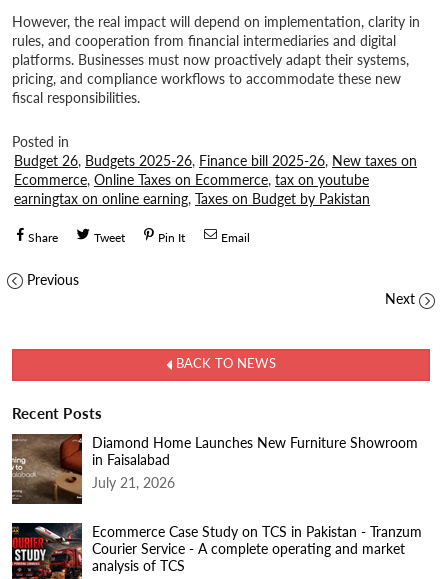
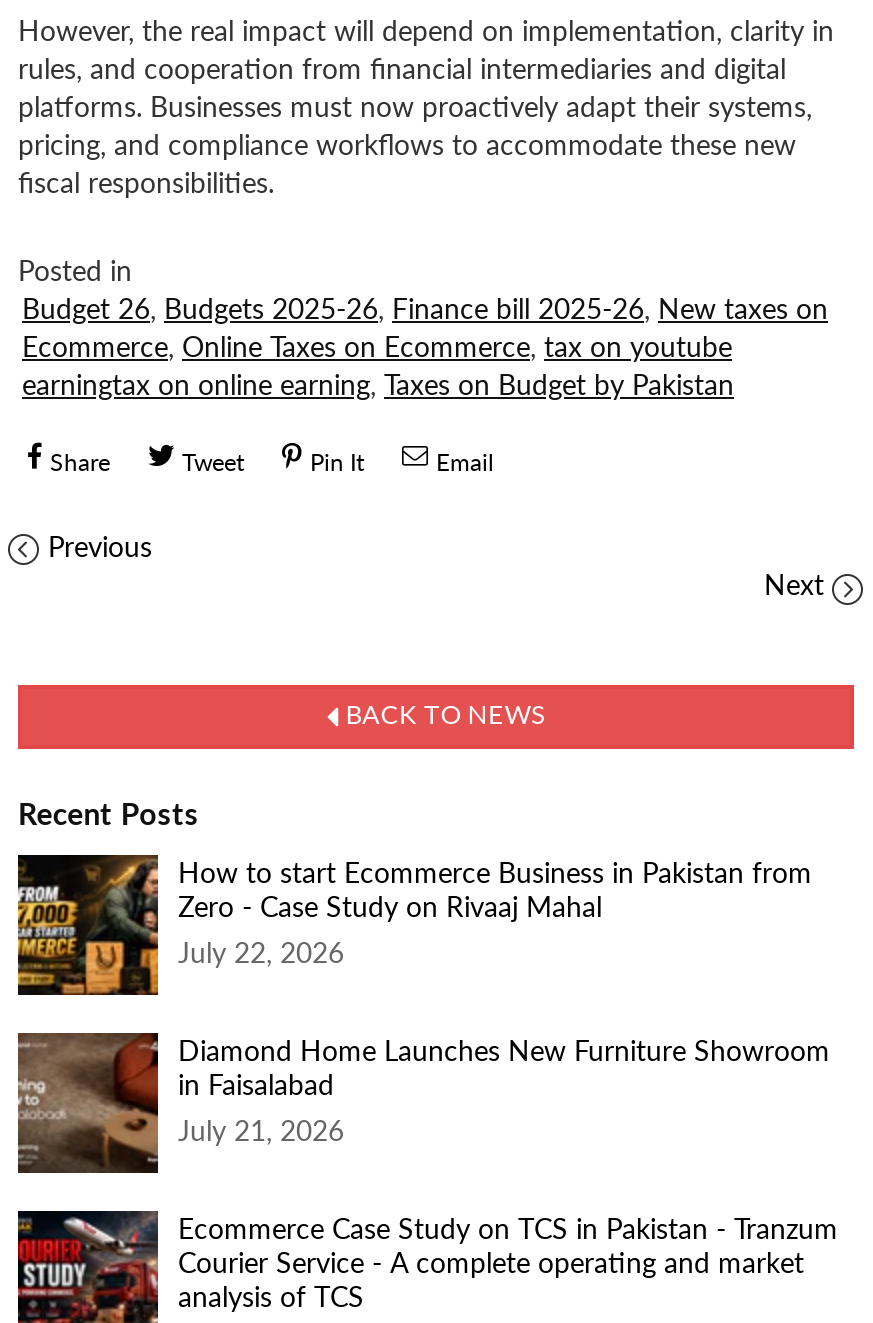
+ [image]
+ How to start Ecommerce Business in Pakistan from
+ Zero - Case Study on Rivaaj Mahal
+ July 22, 2026
